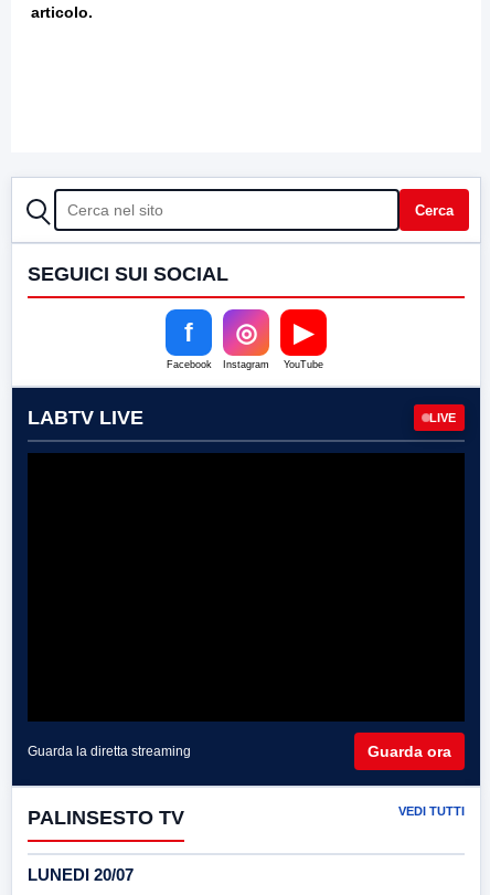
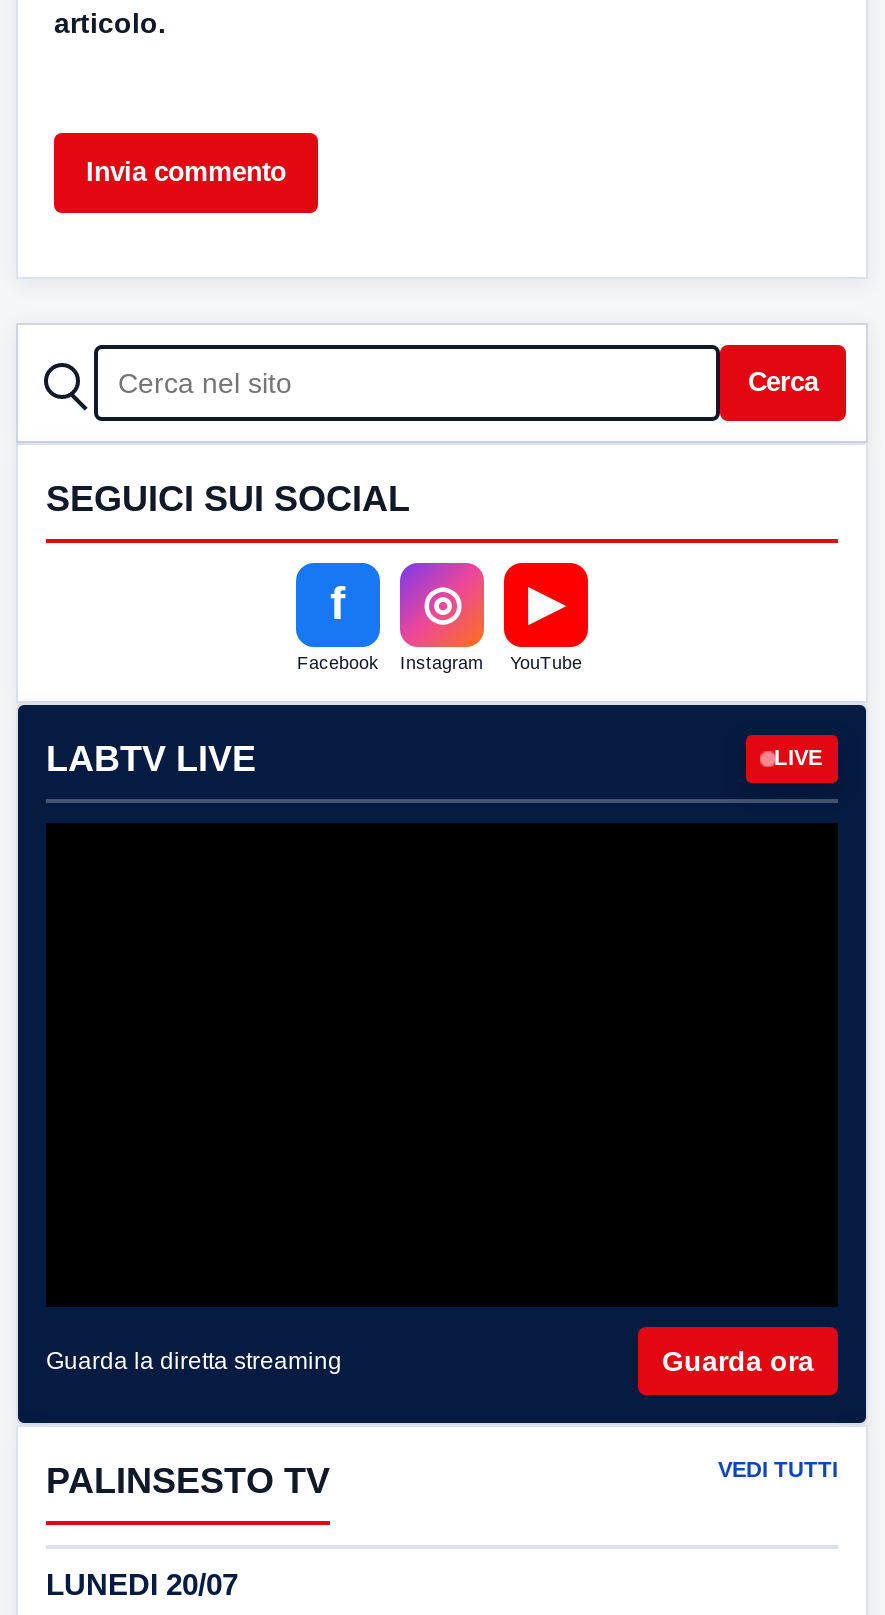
+ [image]
